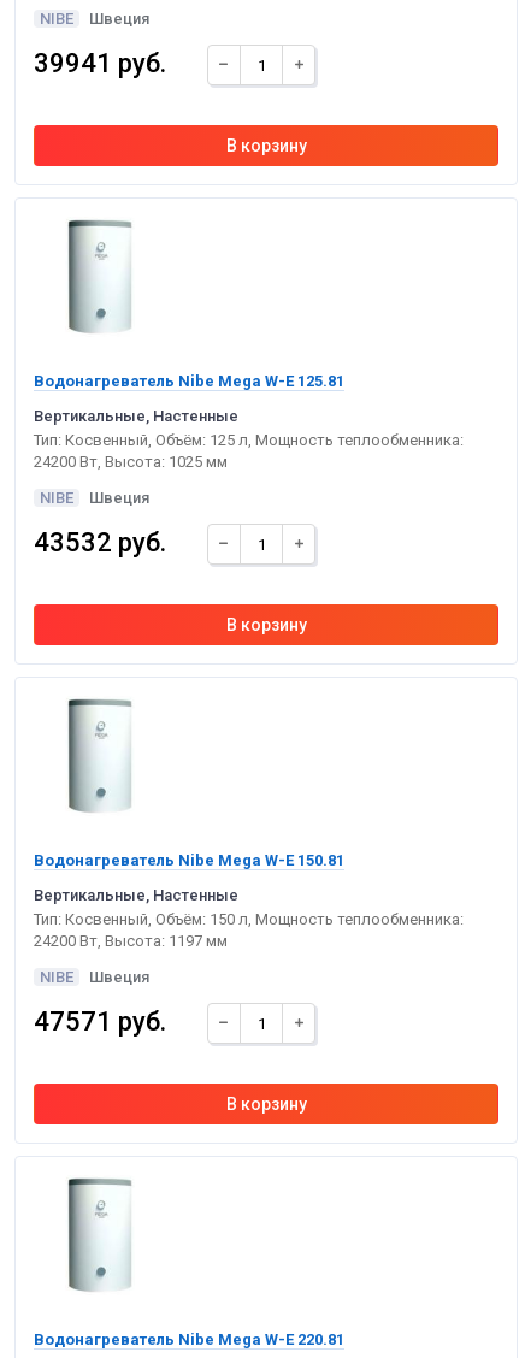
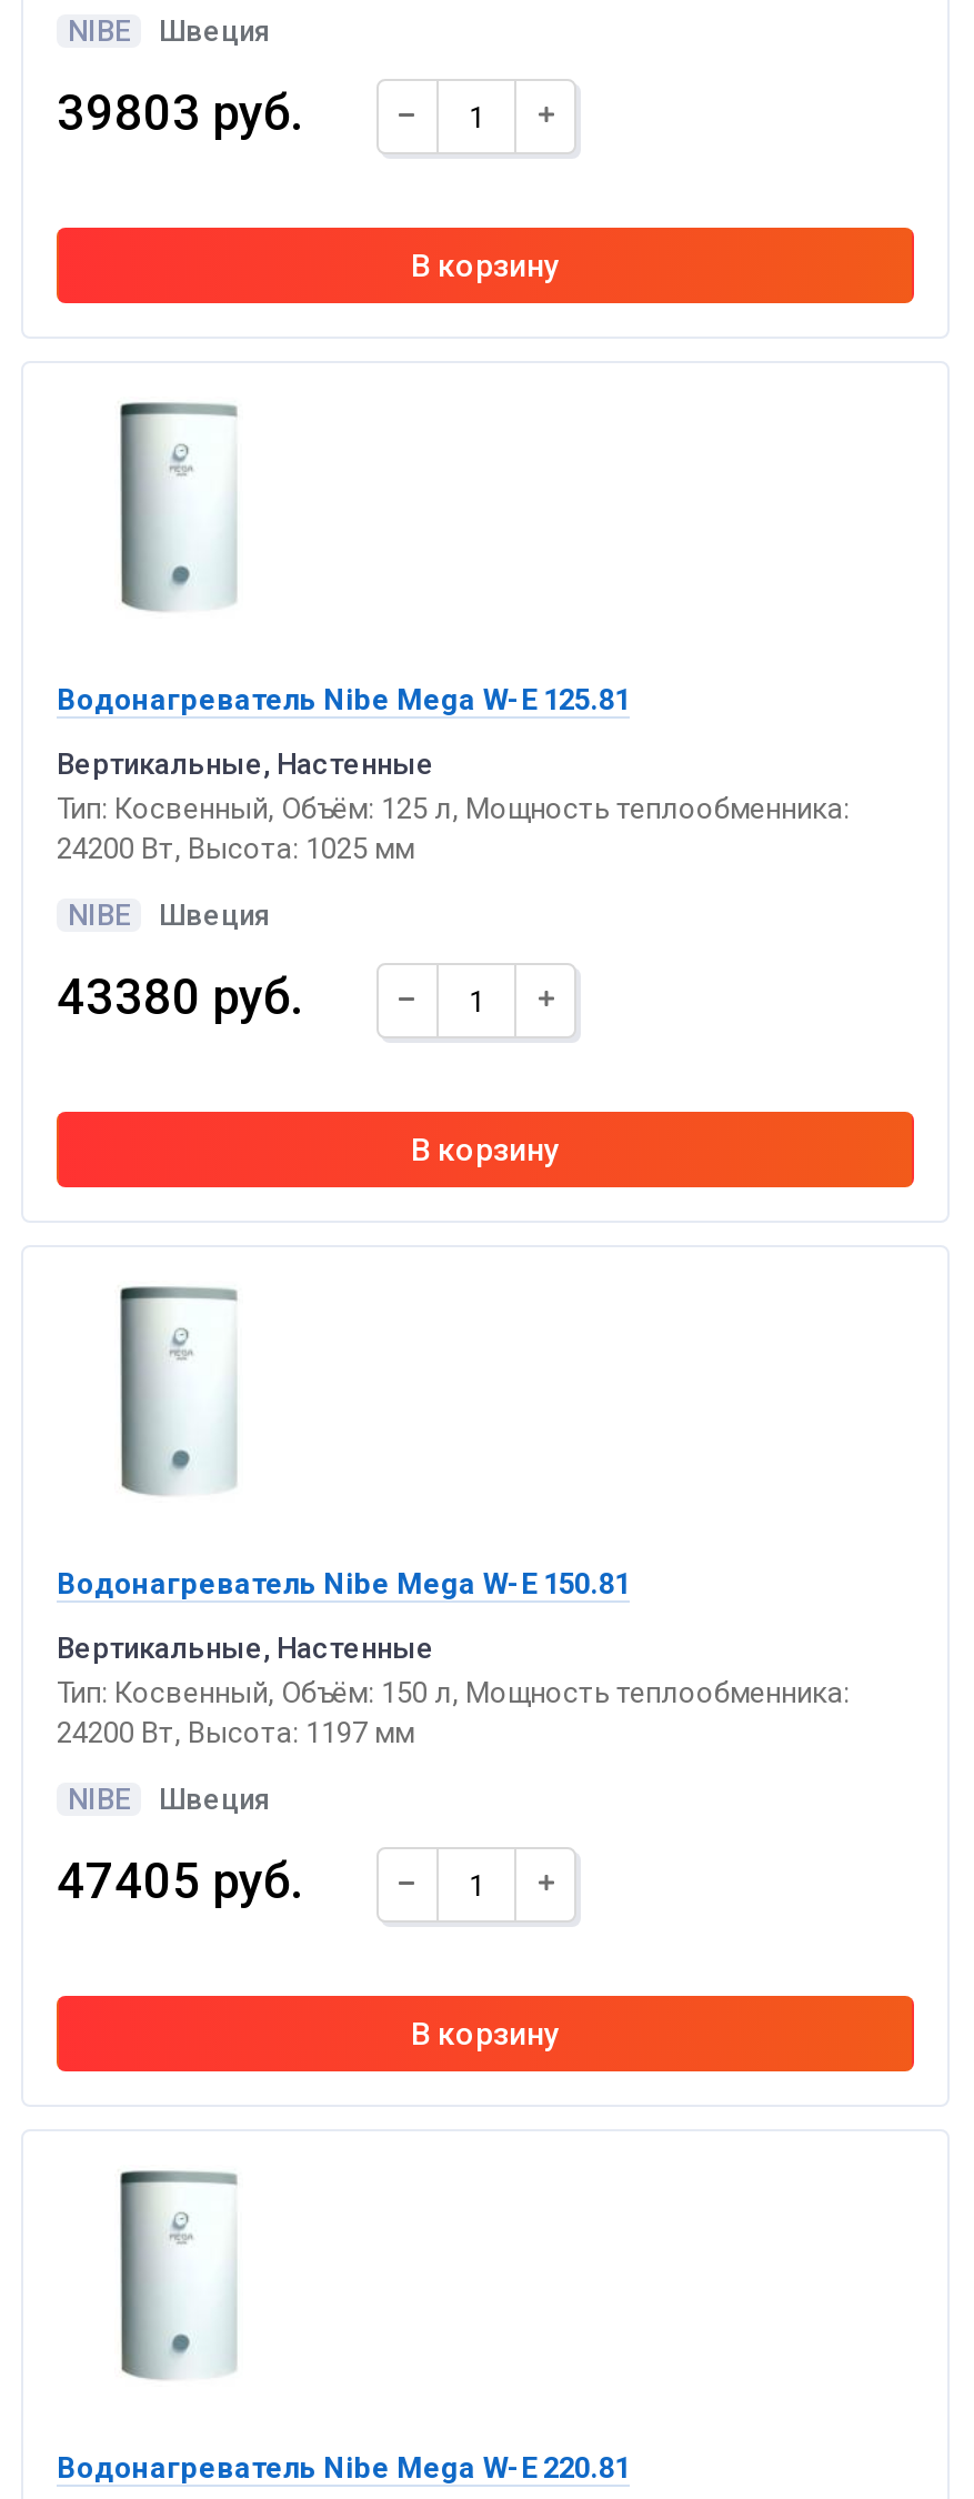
- 39941 руб.
+ 39803 руб.

- 43532 руб.
+ 43380 руб.

- 47571 руб.
+ 47405 руб.
